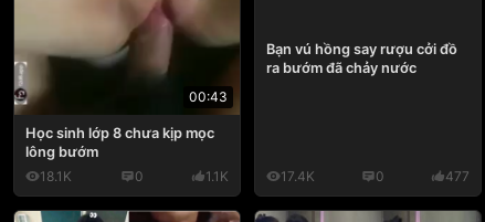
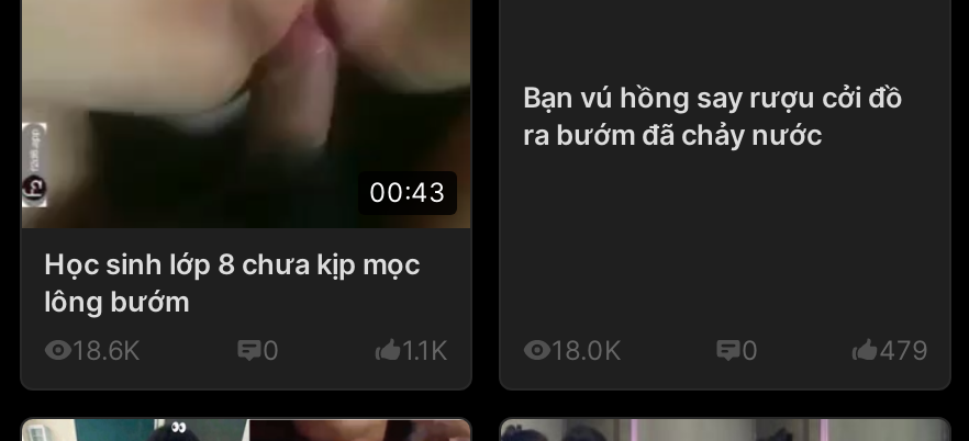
- 18.1K
+ 18.6K

- 17.4K
+ 18.0K

- 477
+ 479
